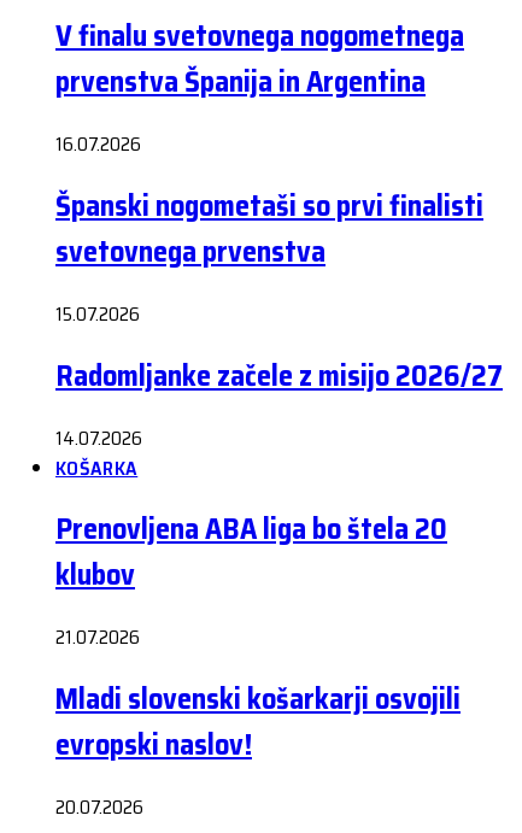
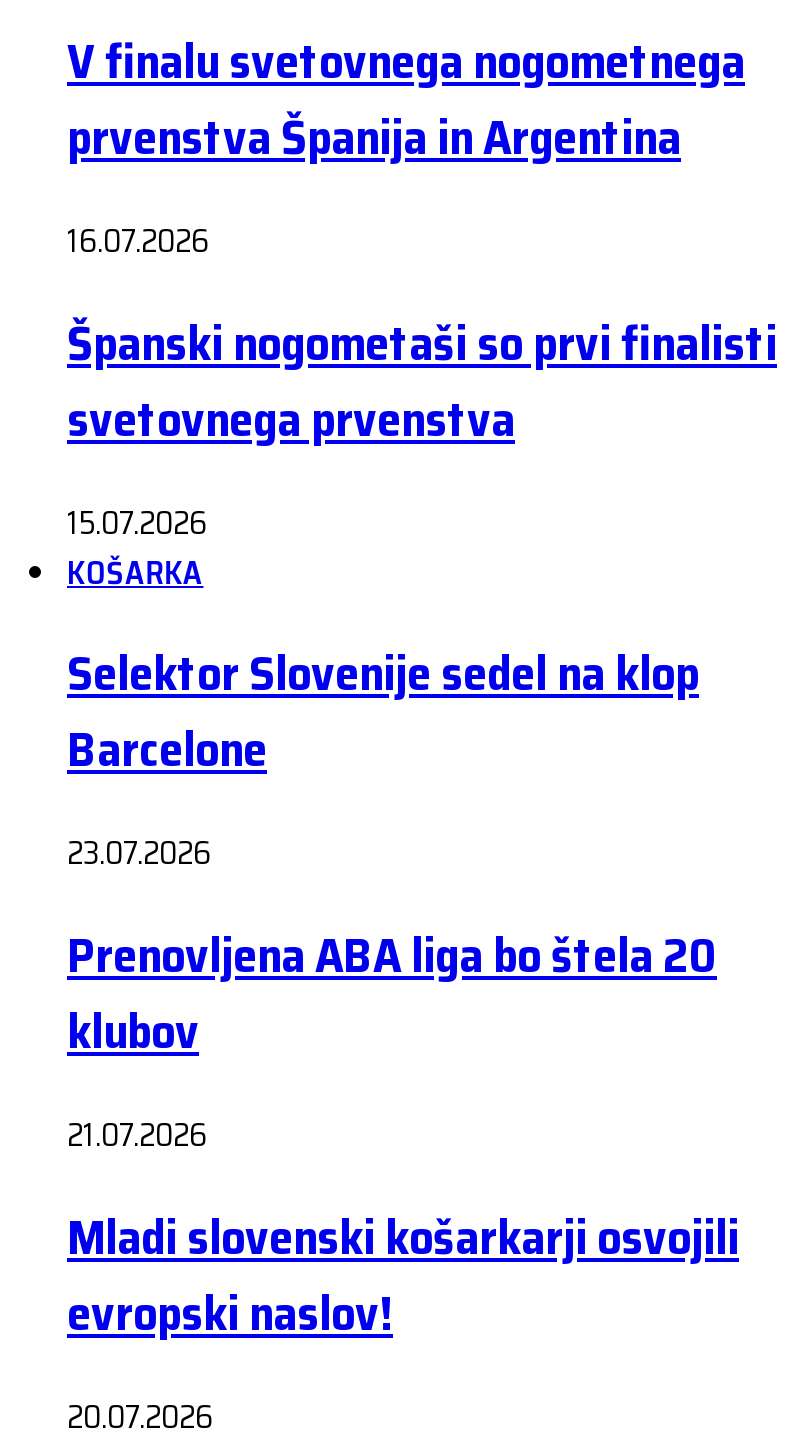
- Radomljanke začele z misijo 2026/27
- 14.07.2026

moved up: KOŠARKA

+ Selektor Slovenije sedel na klop
+ Barcelone
+ 23.07.2026
